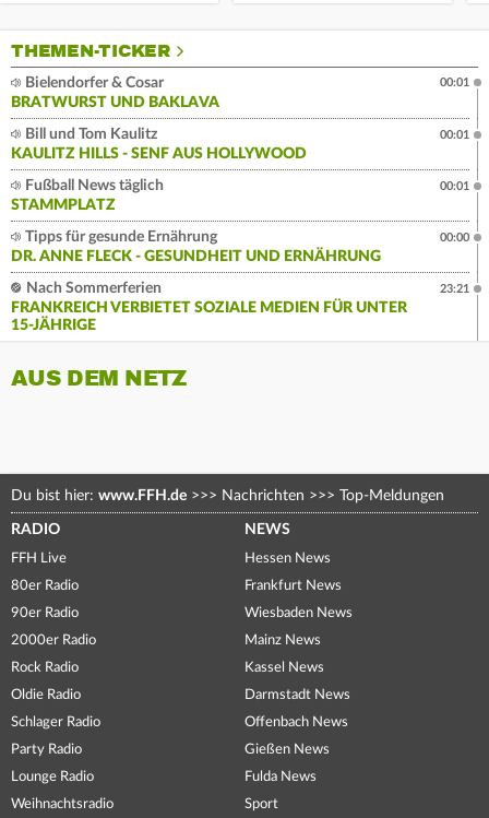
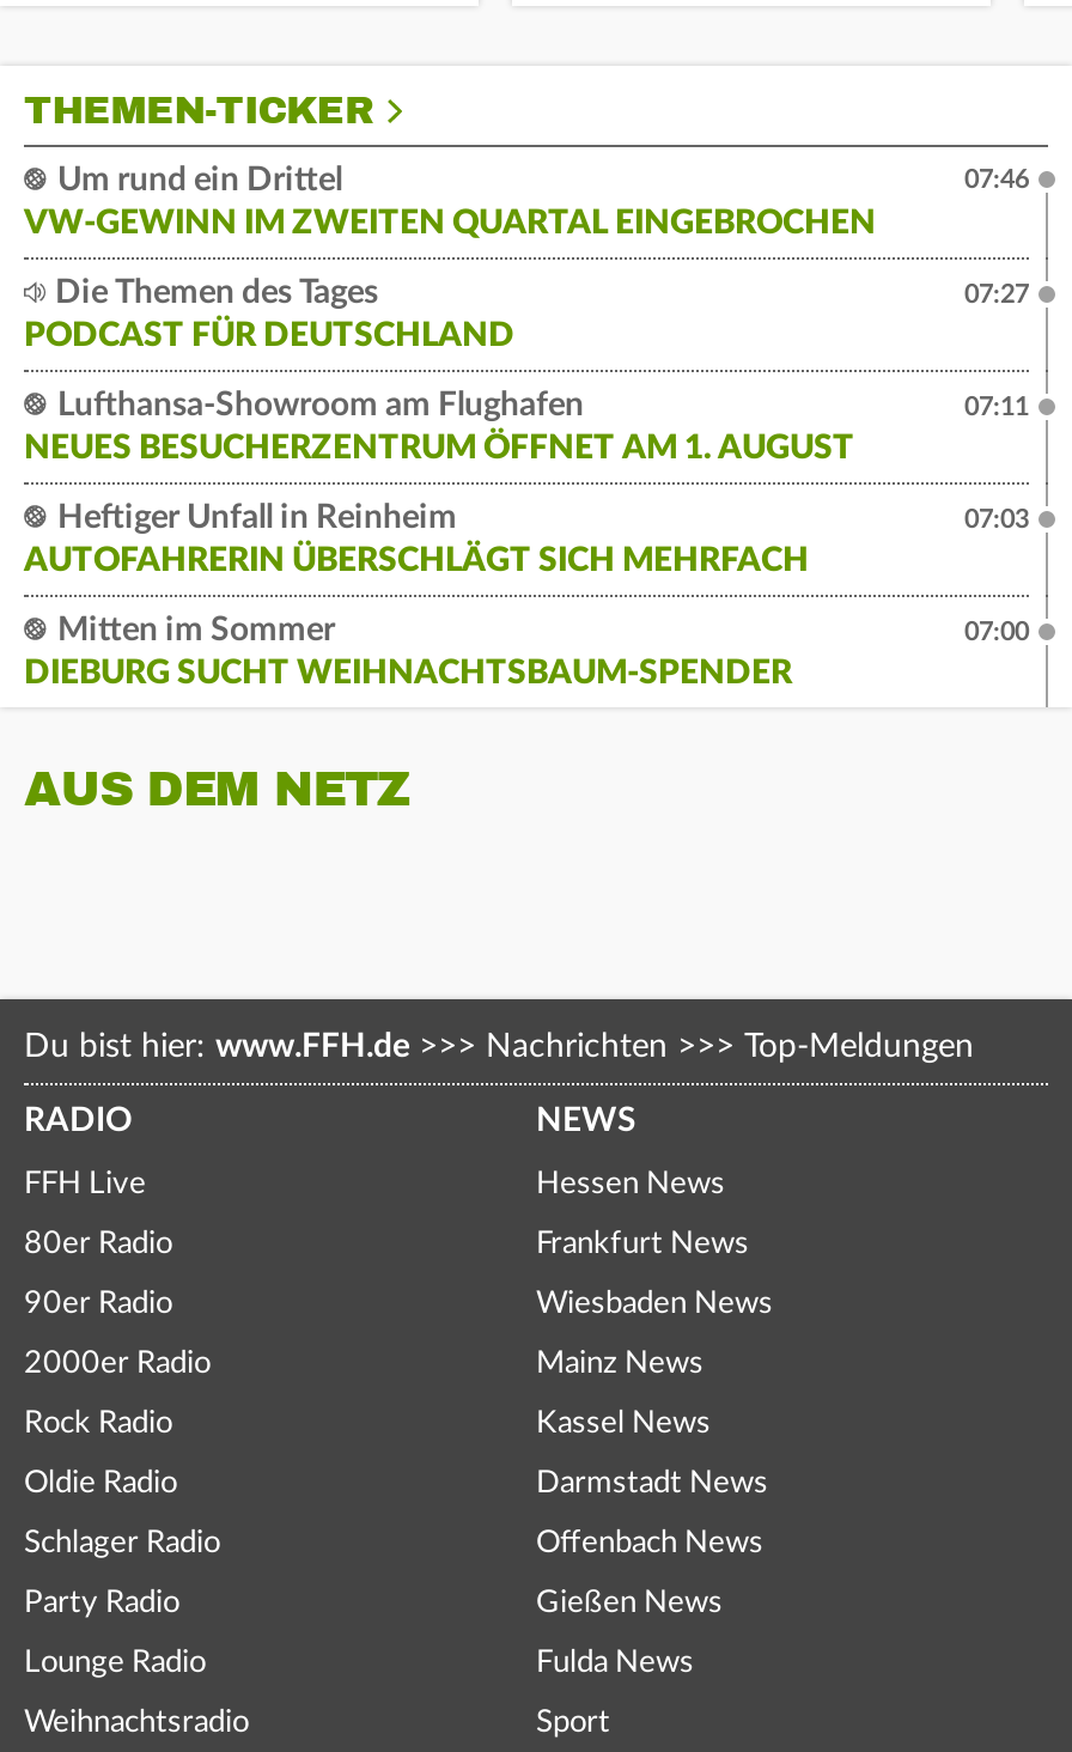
- Bielendorfer & Cosar
- BRATWURST UND BAKLAVA
+ Um rund ein Drittel
+ VW-GEWINN IM ZWEITEN QUARTAL EINGEBROCHEN

- 00:01
+ 07:46

- Bill und Tom Kaulitz
- KAULITZ HILLS - SENF AUS HOLLYWOOD
+ Die Themen des Tages
+ PODCAST FÜR DEUTSCHLAND

- 00:01
+ 07:27

- Fußball News täglich
- STAMMPLATZ
+ Lufthansa-Showroom am Flughafen
+ NEUES BESUCHERZENTRUM ÖFFNET AM 1. AUGUST

- 00:01
+ 07:11

- Tipps für gesunde Ernährung
- DR. ANNE FLECK - GESUNDHEIT UND ERNÄHRUNG
+ Heftiger Unfall in Reinheim
+ AUTOFAHRERIN ÜBERSCHLÄGT SICH MEHRFACH

- 00:00
+ 07:03

- Nach Sommerferien
- FRANKREICH VERBIETET SOZIALE MEDIEN FÜR UNTER
- 15-JÄHRIGE
+ Mitten im Sommer
+ DIEBURG SUCHT WEIHNACHTSBAUM-SPENDER

- 23:21
+ 07:00
